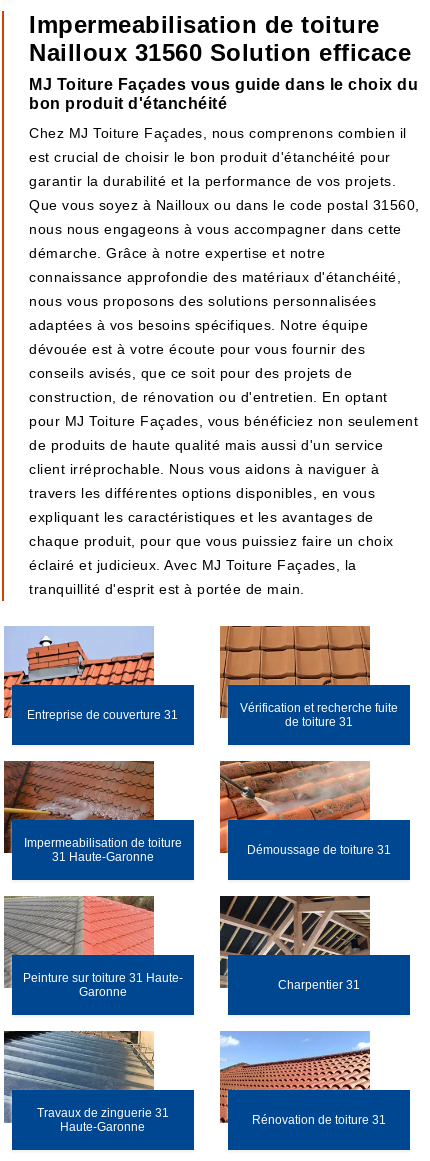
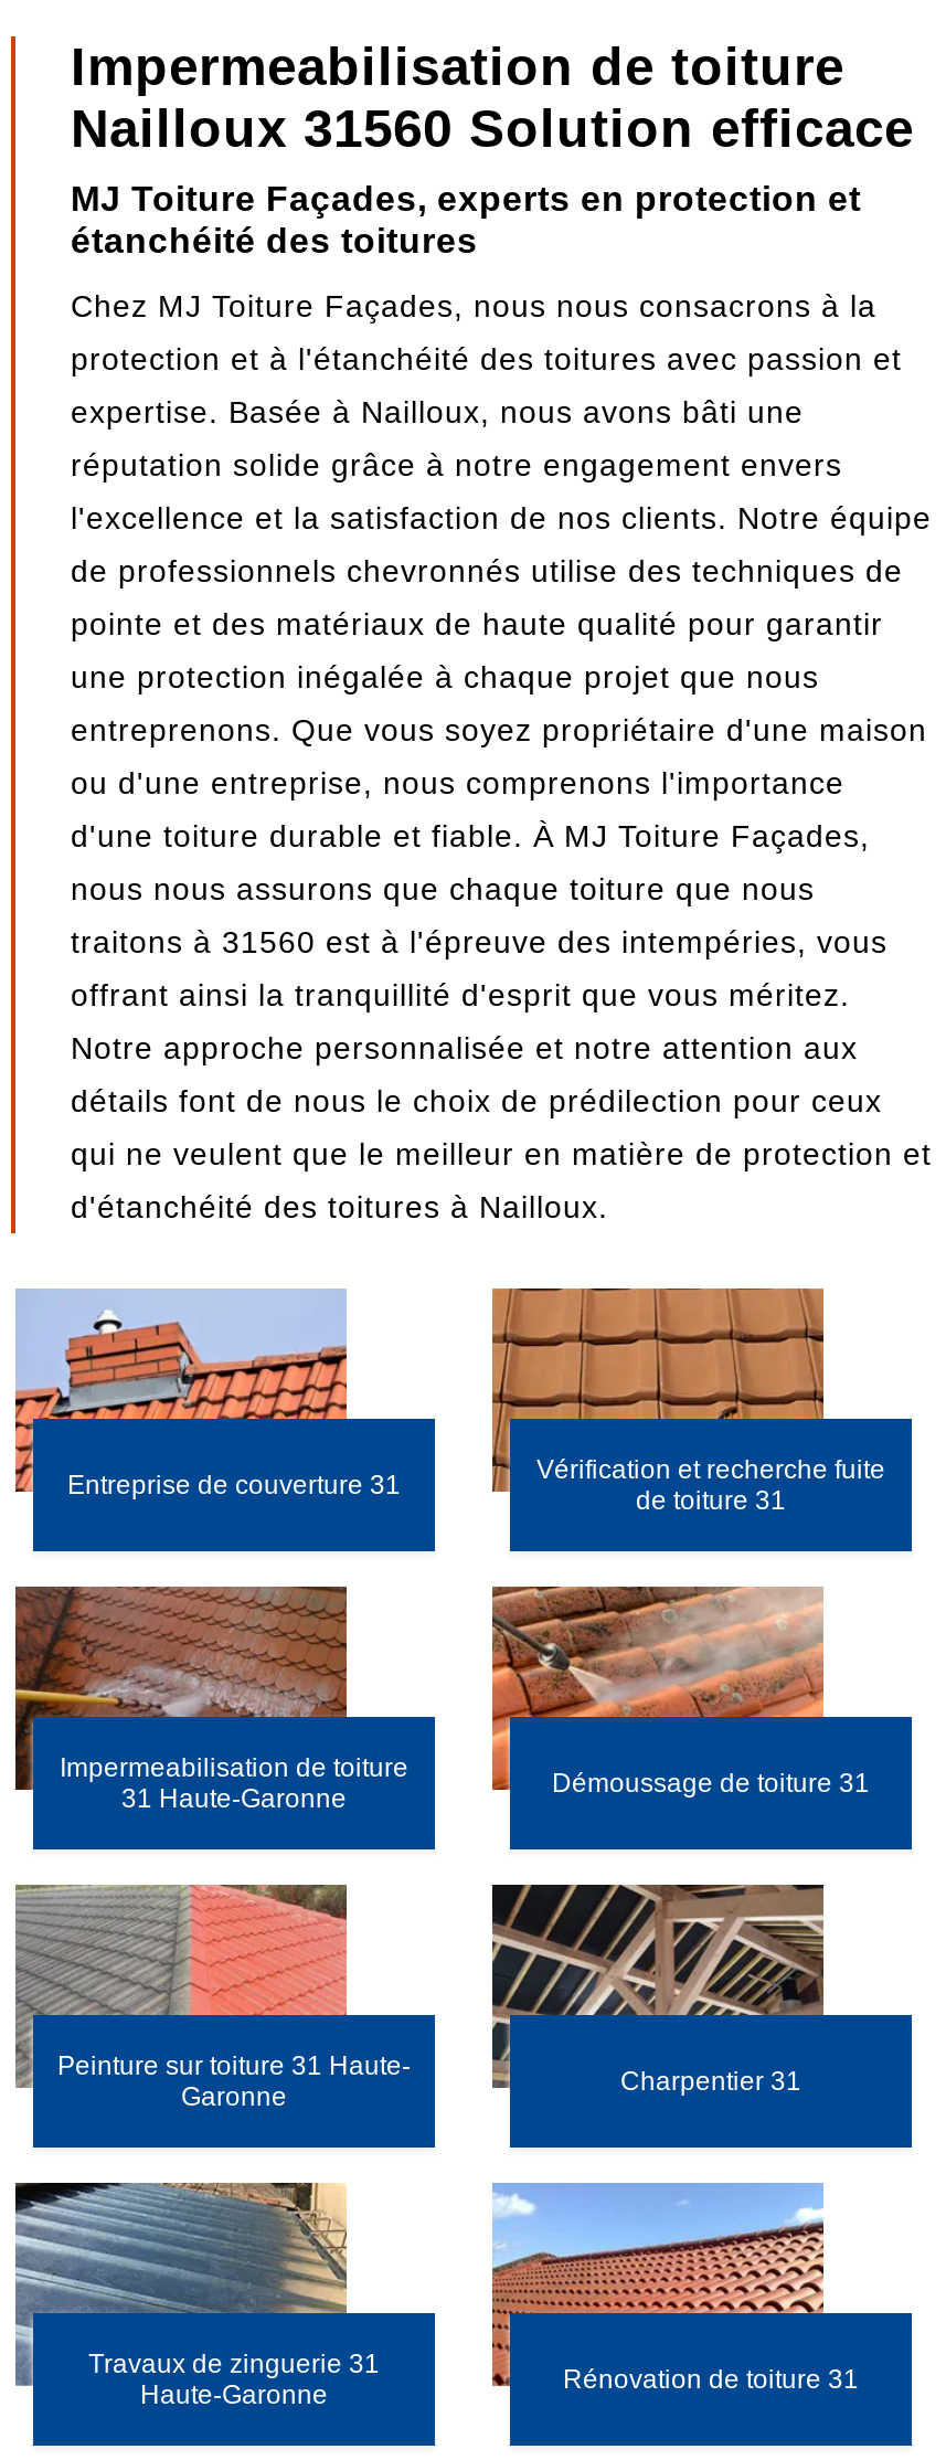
- MJ Toiture Façades vous guide dans le choix du
- bon produit d'étanchéité
- Chez MJ Toiture Façades, nous comprenons combien il
- est crucial de choisir le bon produit d'étanchéité pour
- garantir la durabilité et la performance de vos projets.
- Que vous soyez à Nailloux ou dans le code postal 31560,
- nous nous engageons à vous accompagner dans cette
- démarche. Grâce à notre expertise et notre
- connaissance approfondie des matériaux d'étanchéité,
- nous vous proposons des solutions personnalisées
- adaptées à vos besoins spécifiques. Notre équipe
- dévouée est à votre écoute pour vous fournir des
- conseils avisés, que ce soit pour des projets de
- construction, de rénovation ou d'entretien. En optant
- pour MJ Toiture Façades, vous bénéficiez non seulement
- de produits de haute qualité mais aussi d'un service
- client irréprochable. Nous vous aidons à naviguer à
- travers les différentes options disponibles, en vous
- expliquant les caractéristiques et les avantages de
- chaque produit, pour que vous puissiez faire un choix
- éclairé et judicieux. Avec MJ Toiture Façades, la
- tranquillité d'esprit est à portée de main.
+ MJ Toiture Façades, experts en protection et
+ étanchéité des toitures
+ Chez MJ Toiture Façades, nous nous consacrons à la
+ protection et à l'étanchéité des toitures avec passion et
+ expertise. Basée à Nailloux, nous avons bâti une
+ réputation solide grâce à notre engagement envers
+ l'excellence et la satisfaction de nos clients. Notre équipe
+ de professionnels chevronnés utilise des techniques de
+ pointe et des matériaux de haute qualité pour garantir
+ une protection inégalée à chaque projet que nous
+ entreprenons. Que vous soyez propriétaire d'une maison
+ ou d'une entreprise, nous comprenons l'importance
+ d'une toiture durable et fiable. À MJ Toiture Façades,
+ nous nous assurons que chaque toiture que nous
+ traitons à 31560 est à l'épreuve des intempéries, vous
+ offrant ainsi la tranquillité d'esprit que vous méritez.
+ Notre approche personnalisée et notre attention aux
+ détails font de nous le choix de prédilection pour ceux
+ qui ne veulent que le meilleur en matière de protection et
+ d'étanchéité des toitures à Nailloux.
